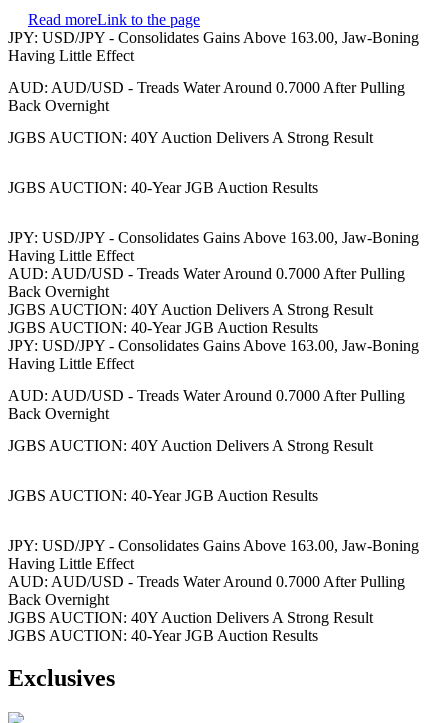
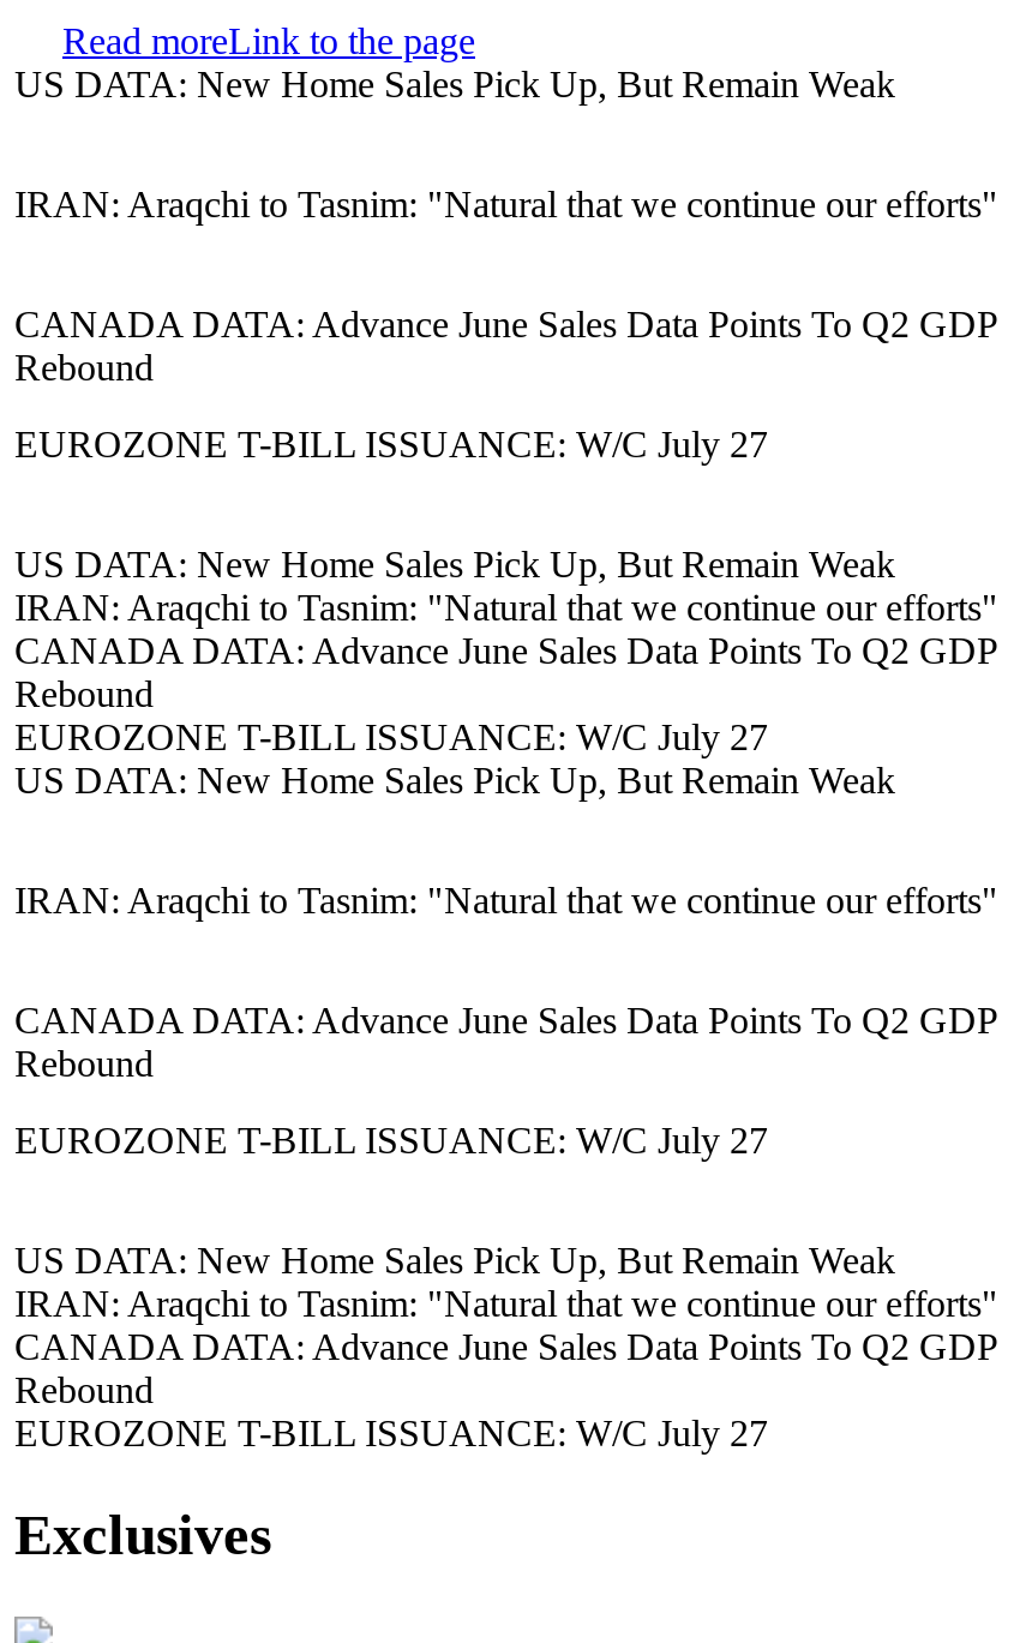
- JPY: USD/JPY - Consolidates Gains Above 163.00, Jaw-Boning
- Having Little Effect
+ US DATA: New Home Sales Pick Up, But Remain Weak

- AUD: AUD/USD - Treads Water Around 0.7000 After Pulling
- Back Overnight
+ IRAN: Araqchi to Tasnim: "Natural that we continue our efforts"

- JGBS AUCTION: 40Y Auction Delivers A Strong Result
+ CANADA DATA: Advance June Sales Data Points To Q2 GDP
+ Rebound

- JGBS AUCTION: 40-Year JGB Auction Results
+ EUROZONE T-BILL ISSUANCE: W/C July 27

- JPY: USD/JPY - Consolidates Gains Above 163.00, Jaw-Boning
- Having Little Effect
- AUD: AUD/USD - Treads Water Around 0.7000 After Pulling
- Back Overnight
- JGBS AUCTION: 40Y Auction Delivers A Strong Result
- JGBS AUCTION: 40-Year JGB Auction Results
- JPY: USD/JPY - Consolidates Gains Above 163.00, Jaw-Boning
- Having Little Effect
+ US DATA: New Home Sales Pick Up, But Remain Weak
+ IRAN: Araqchi to Tasnim: "Natural that we continue our efforts"
+ CANADA DATA: Advance June Sales Data Points To Q2 GDP
+ Rebound
+ EUROZONE T-BILL ISSUANCE: W/C July 27
+ US DATA: New Home Sales Pick Up, But Remain Weak

- AUD: AUD/USD - Treads Water Around 0.7000 After Pulling
- Back Overnight
+ IRAN: Araqchi to Tasnim: "Natural that we continue our efforts"

- JGBS AUCTION: 40Y Auction Delivers A Strong Result
+ CANADA DATA: Advance June Sales Data Points To Q2 GDP
+ Rebound

- JGBS AUCTION: 40-Year JGB Auction Results
+ EUROZONE T-BILL ISSUANCE: W/C July 27

- JPY: USD/JPY - Consolidates Gains Above 163.00, Jaw-Boning
- Having Little Effect
- AUD: AUD/USD - Treads Water Around 0.7000 After Pulling
- Back Overnight
- JGBS AUCTION: 40Y Auction Delivers A Strong Result
- JGBS AUCTION: 40-Year JGB Auction Results
+ US DATA: New Home Sales Pick Up, But Remain Weak
+ IRAN: Araqchi to Tasnim: "Natural that we continue our efforts"
+ CANADA DATA: Advance June Sales Data Points To Q2 GDP
+ Rebound
+ EUROZONE T-BILL ISSUANCE: W/C July 27
